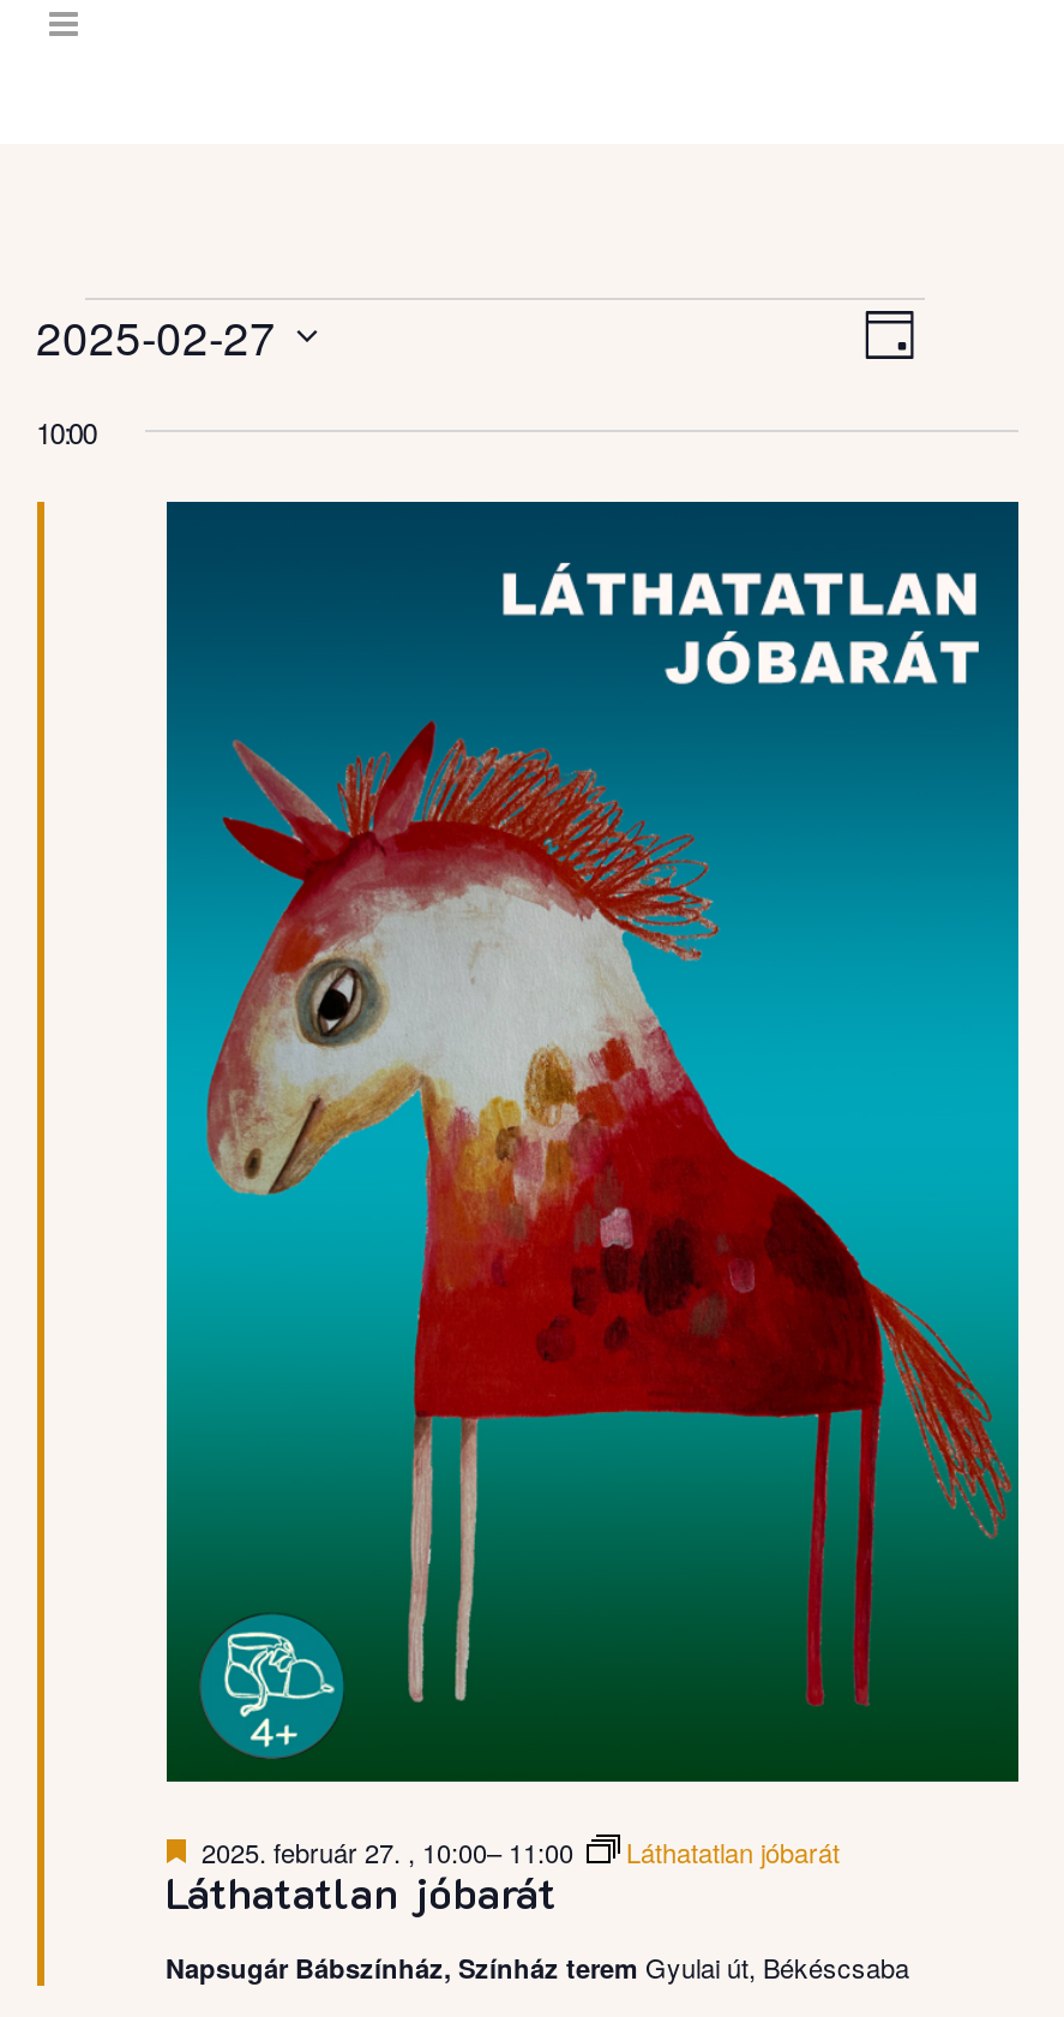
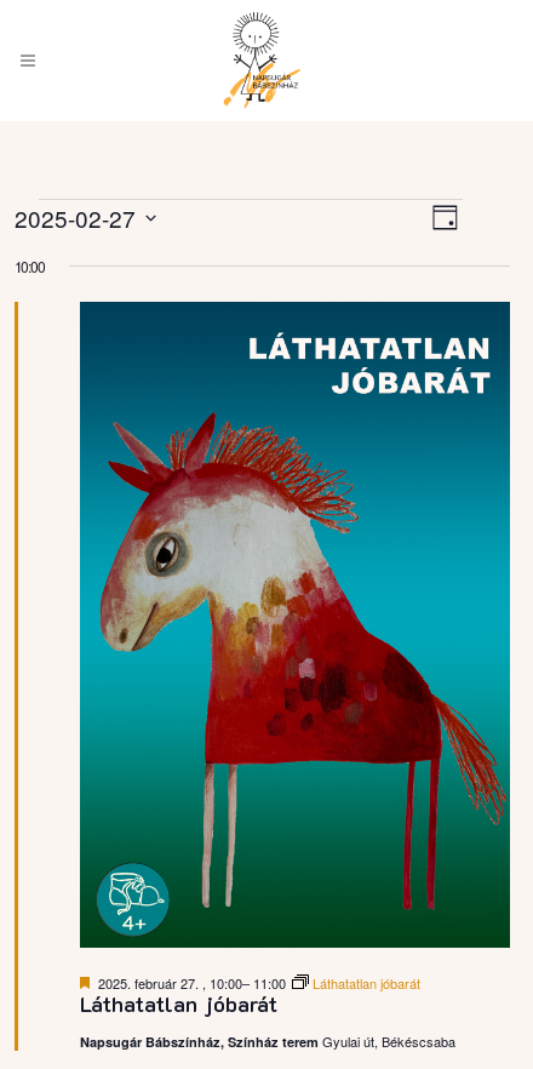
+ [image]
